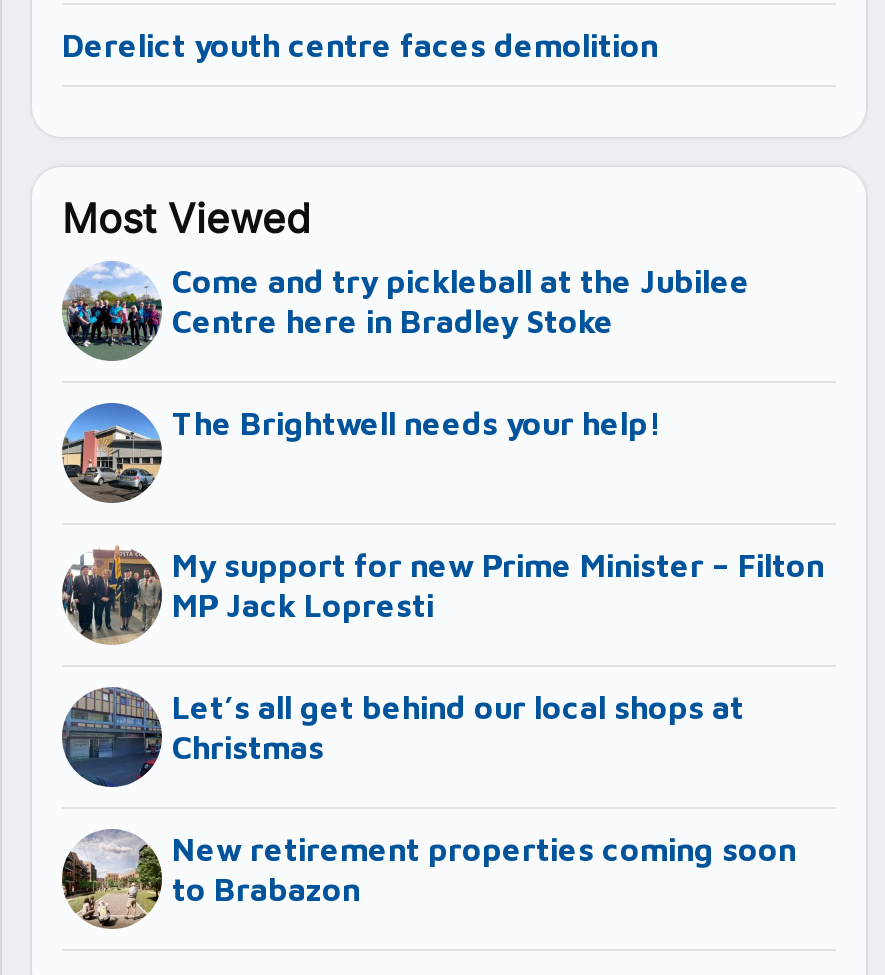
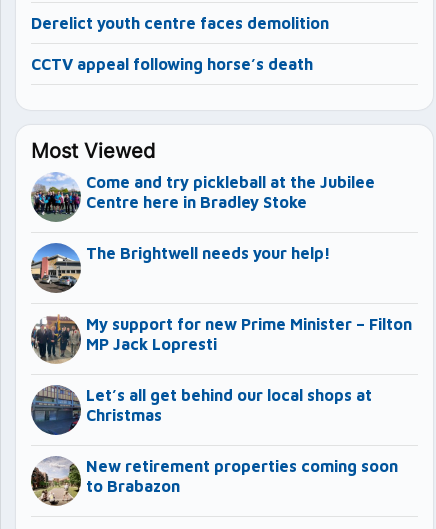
+ CCTV appeal following horse’s death
